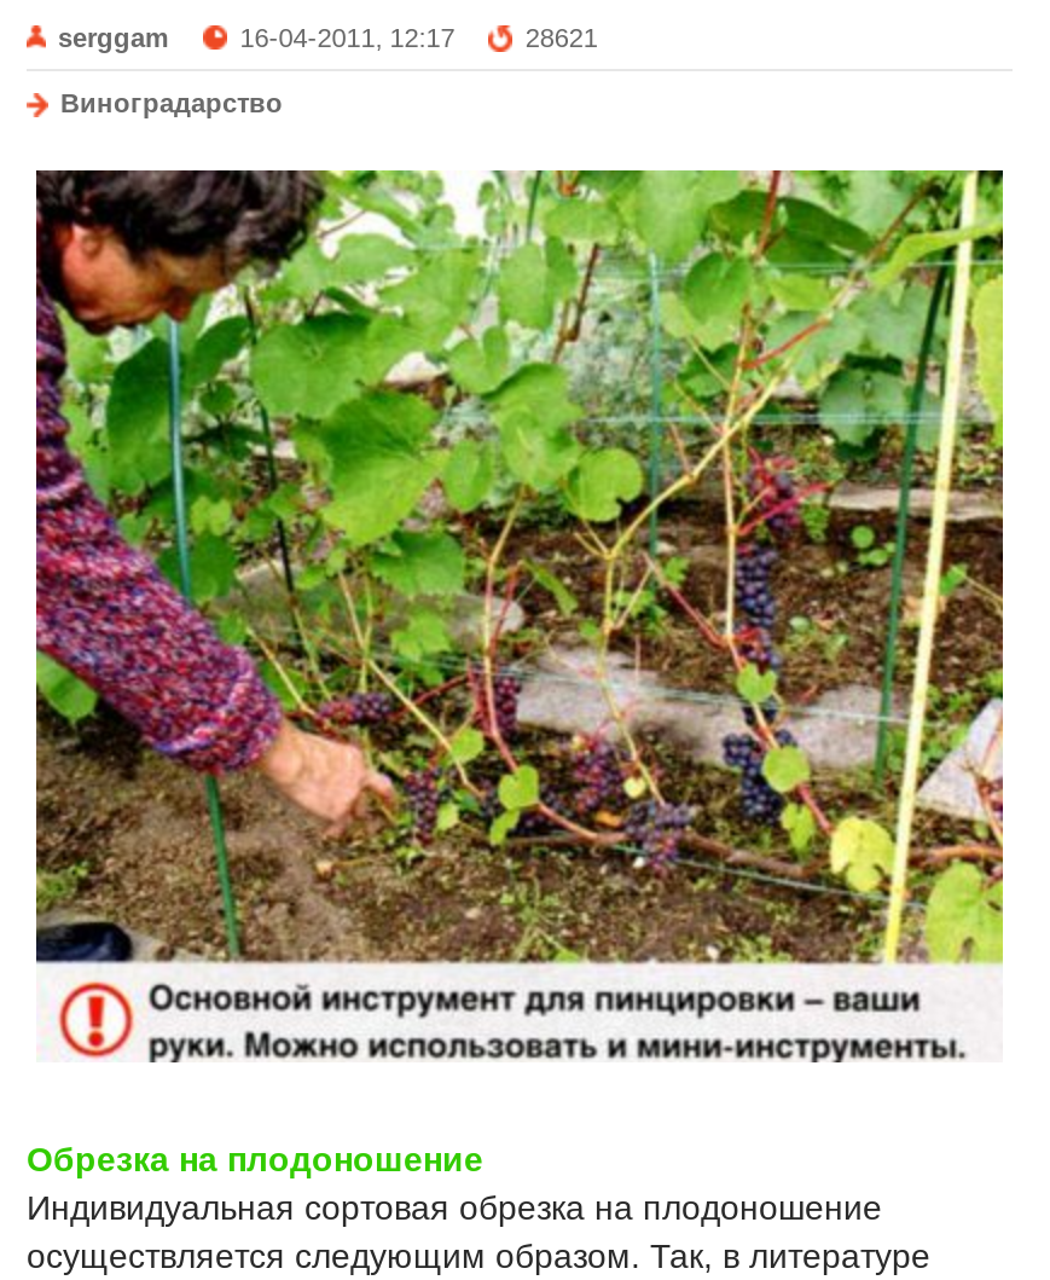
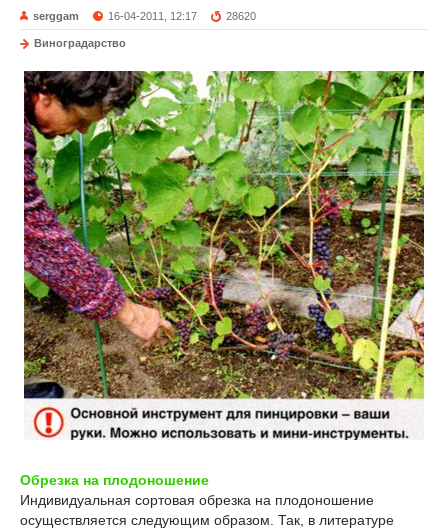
- 28621
+ 28620
